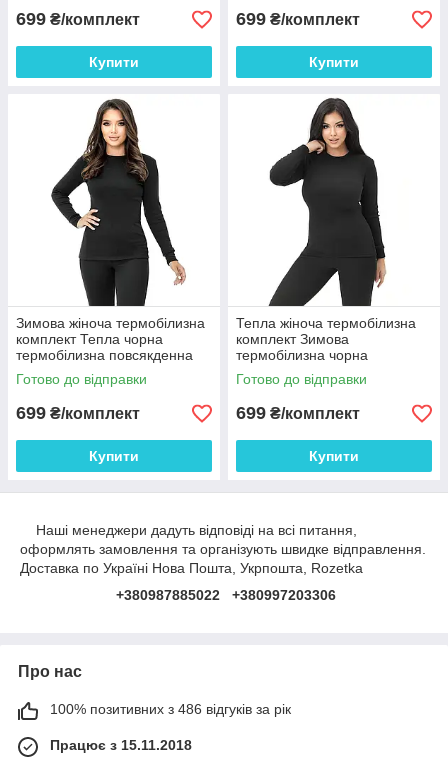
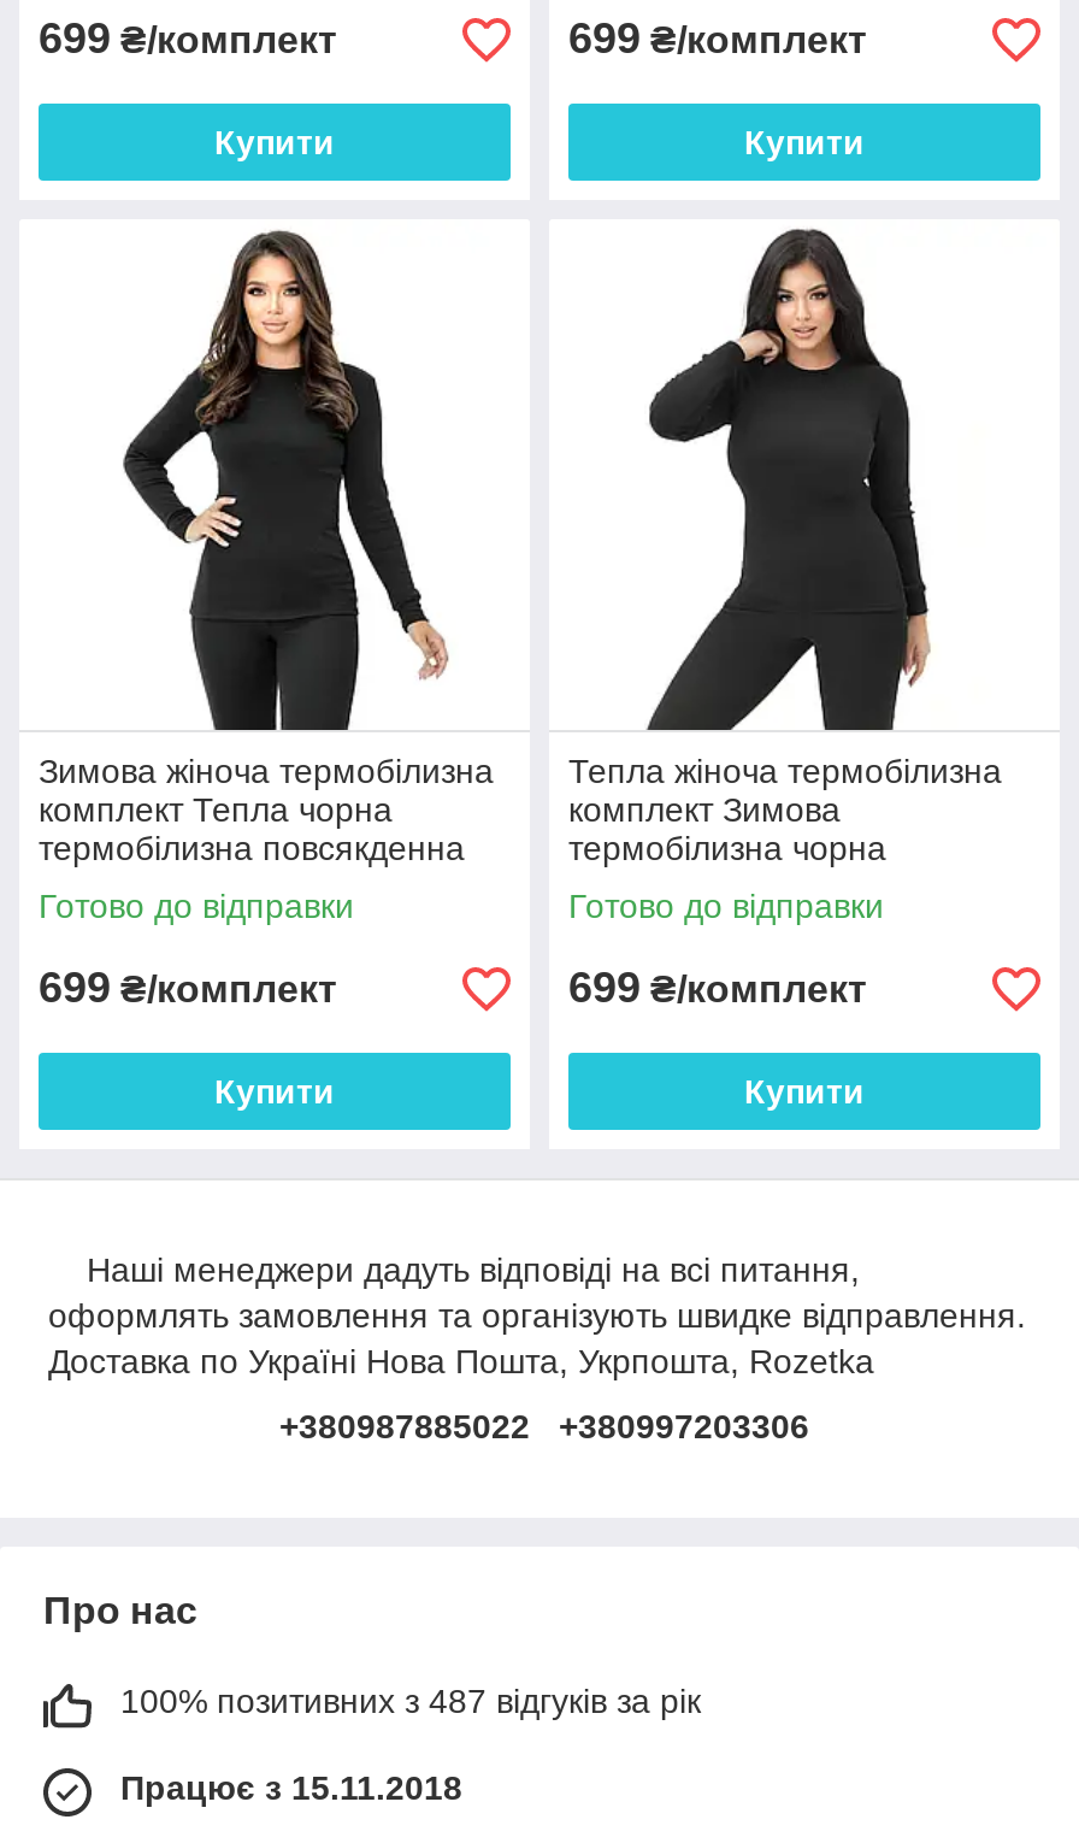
- 100% позитивних з 486 відгуків за рік
+ 100% позитивних з 487 відгуків за рік
